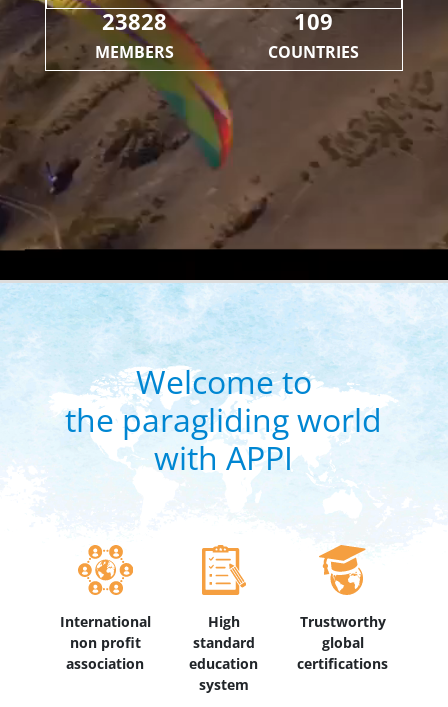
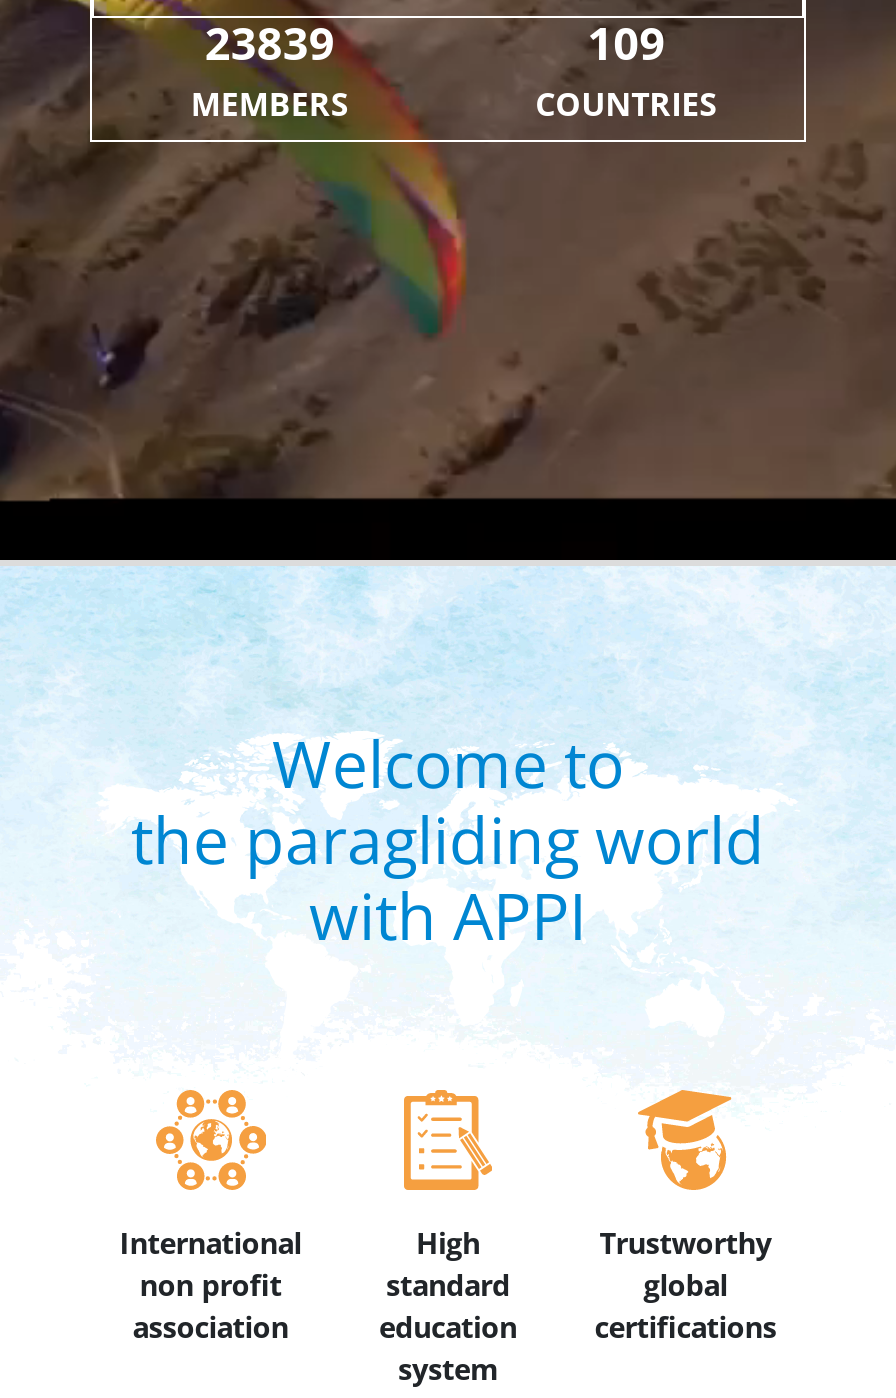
- 23828
+ 23839
